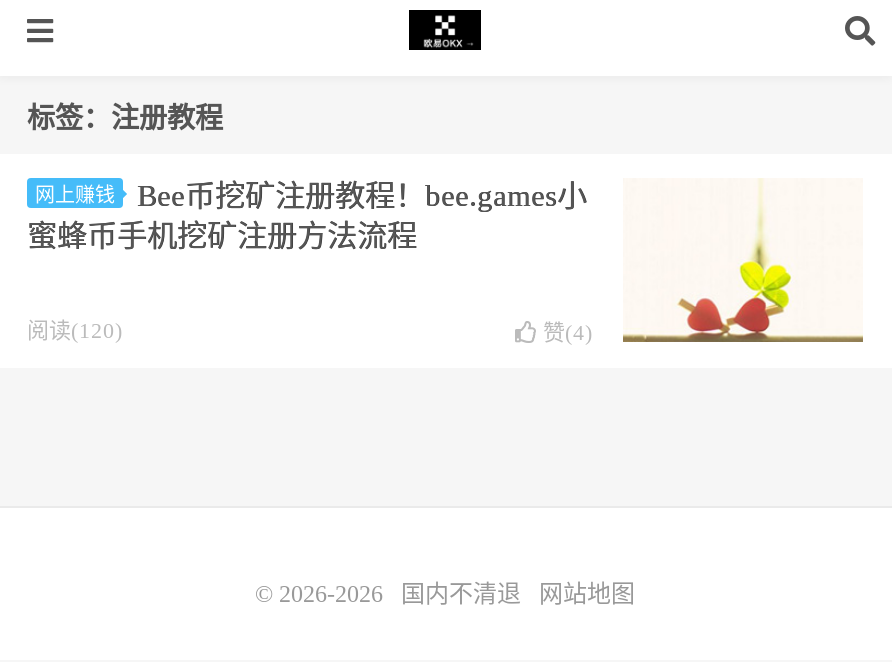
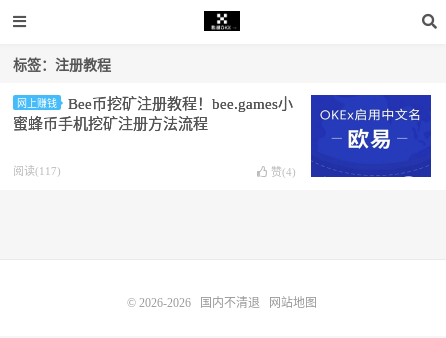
- [image]
+ [image]

- 阅读(120)
+ 阅读(117)
